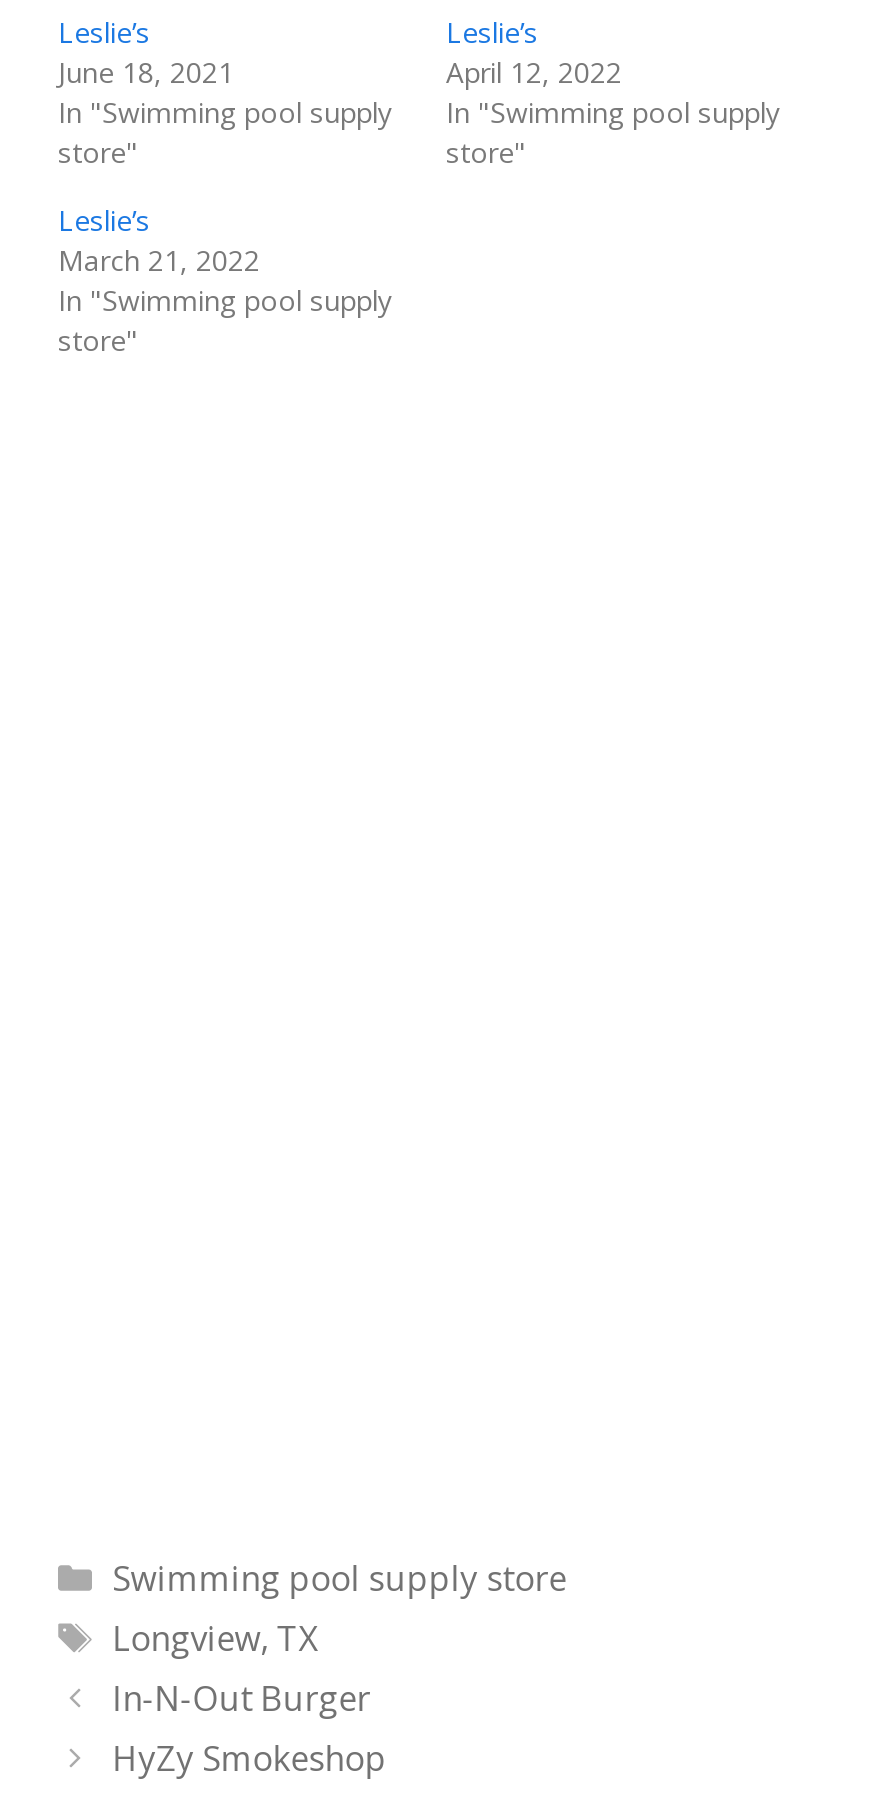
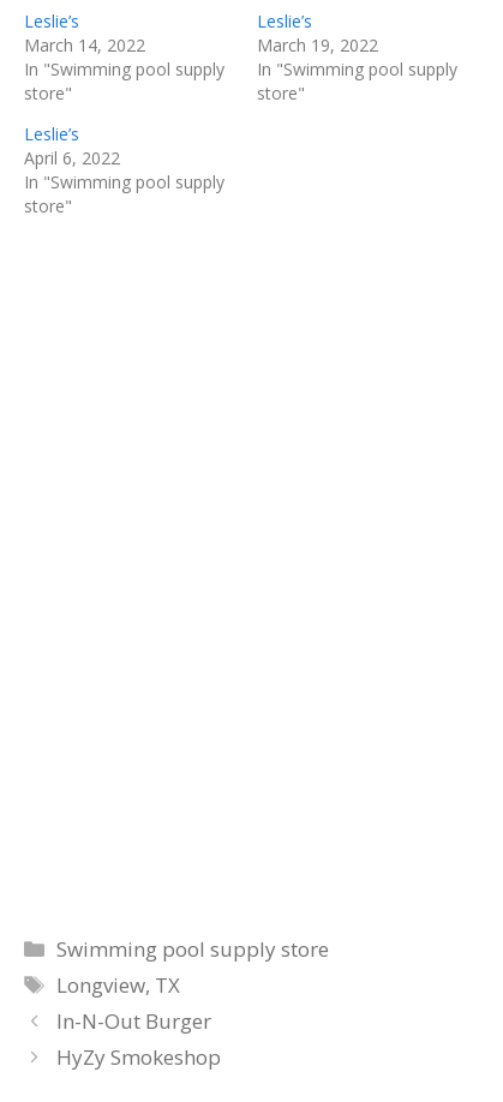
- June 18, 2021
+ March 14, 2022

- April 12, 2022
+ March 19, 2022

- March 21, 2022
+ April 6, 2022
